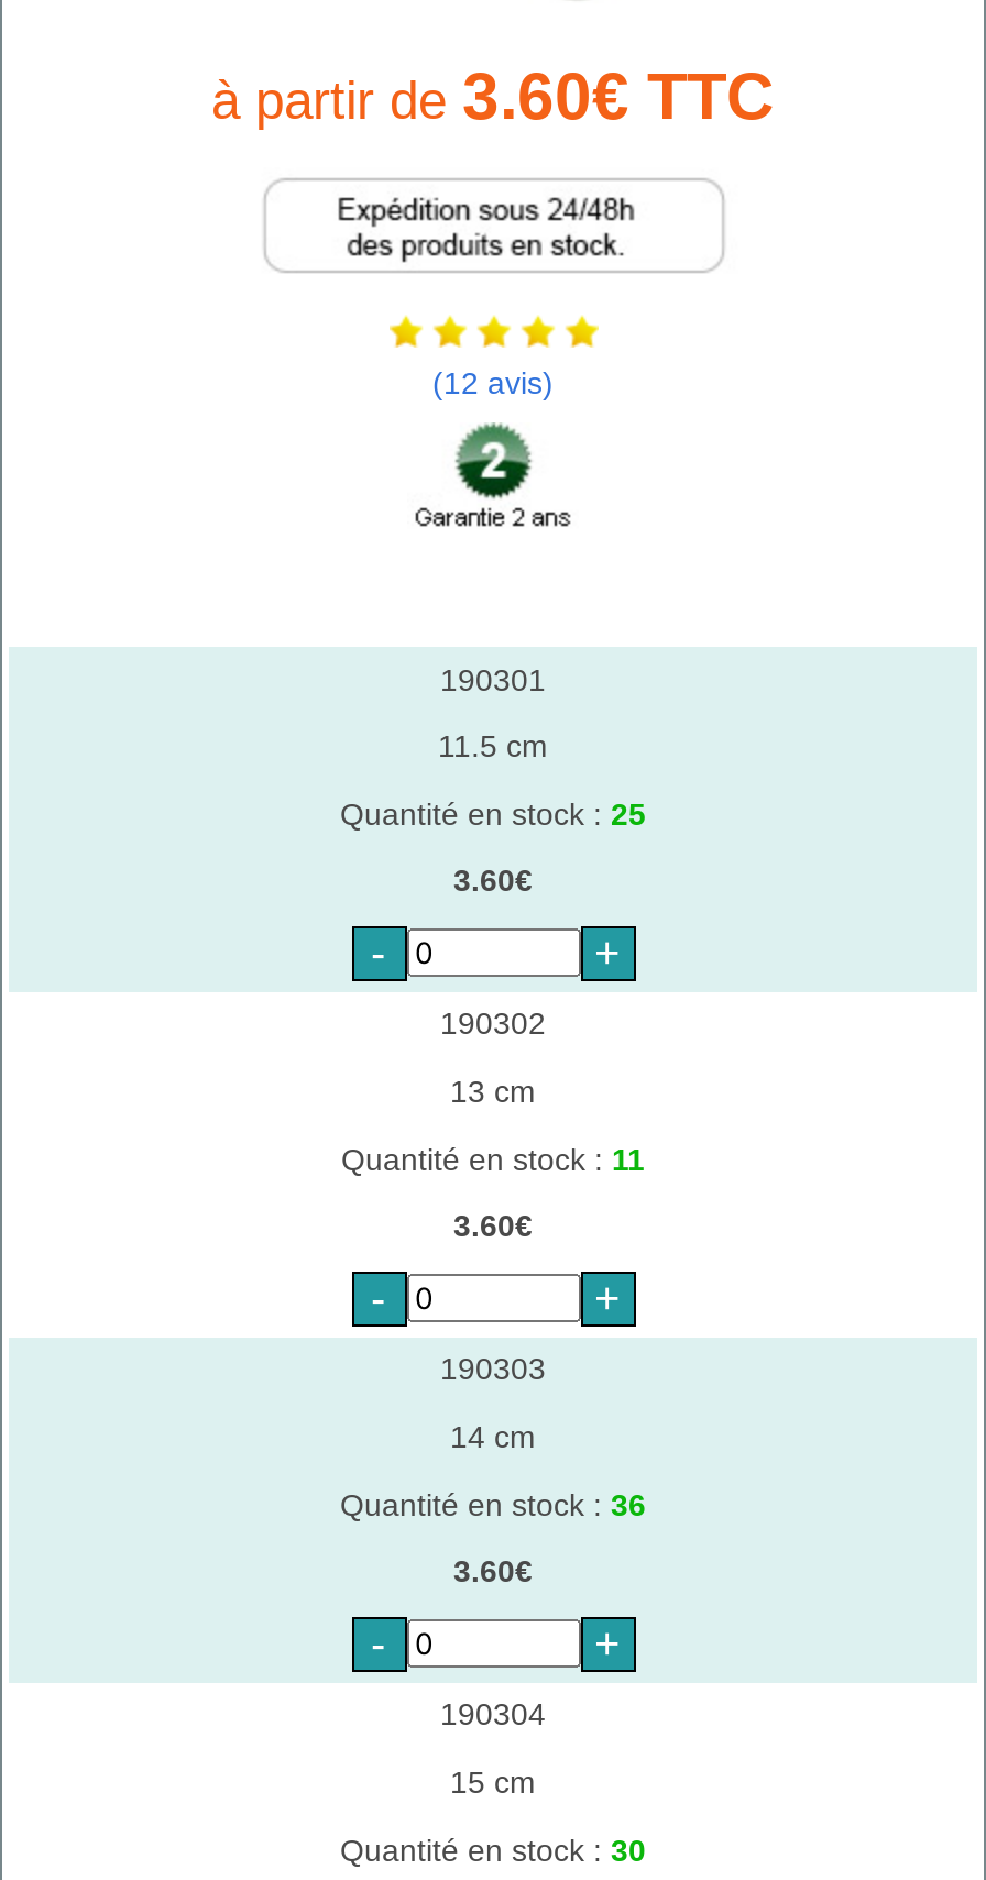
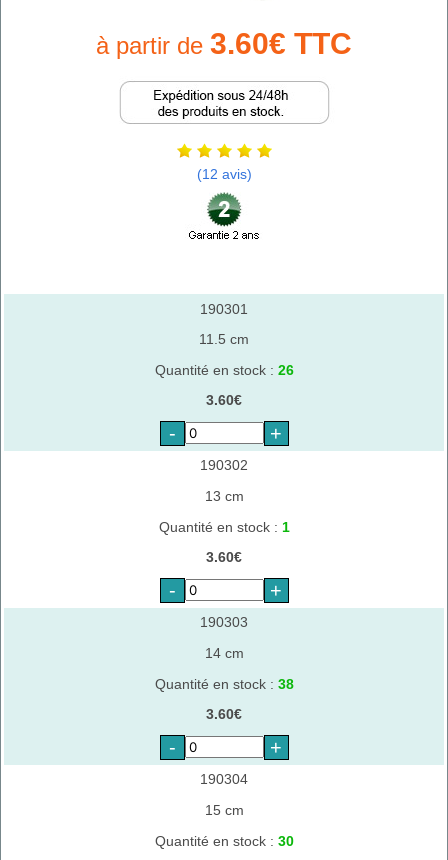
- Quantité en stock : 25
+ Quantité en stock : 26

- Quantité en stock : 11
+ Quantité en stock : 1

- Quantité en stock : 36
+ Quantité en stock : 38
